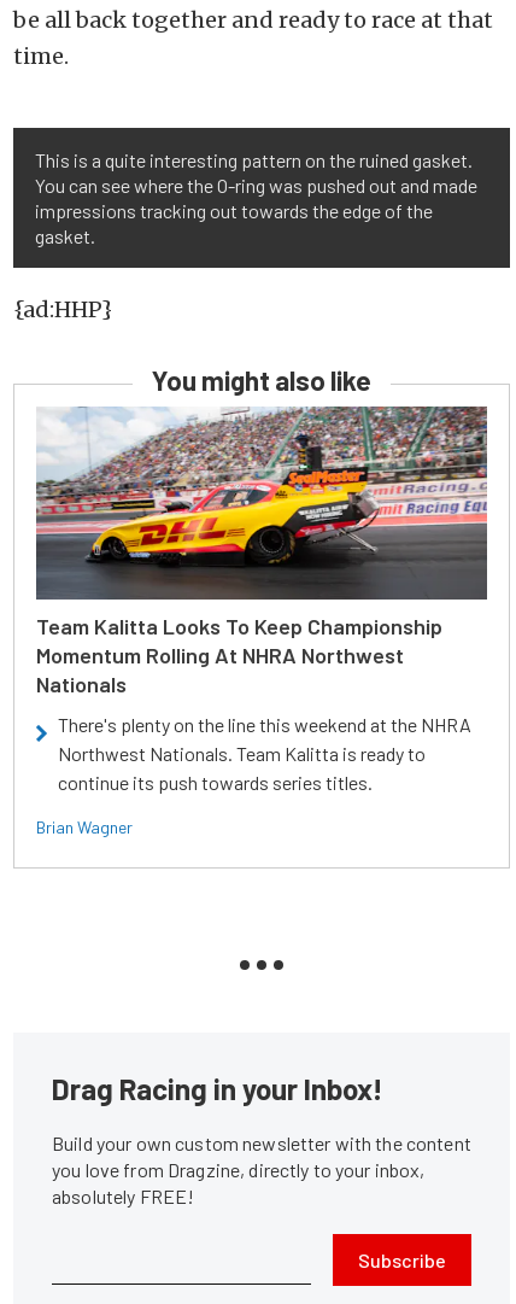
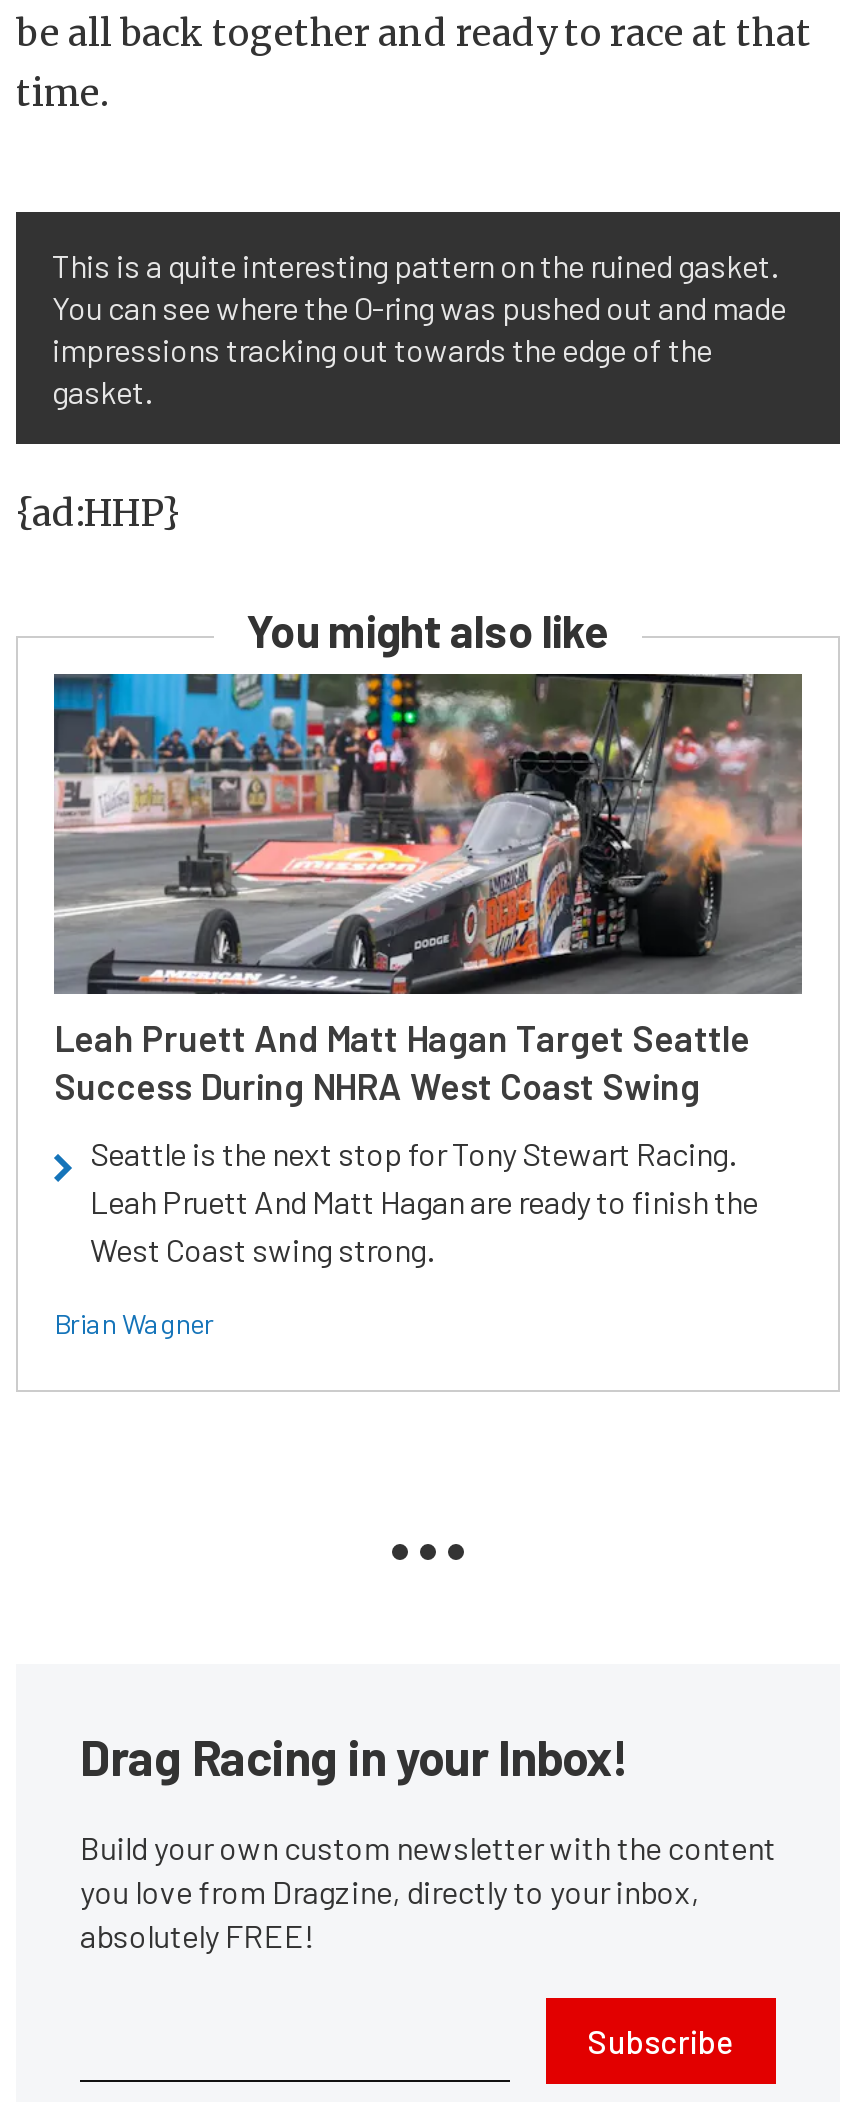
- [image]
- Team Kalitta Looks To Keep Championship
- Momentum Rolling At NHRA Northwest
- Nationals
+ [image]
+ Leah Pruett And Matt Hagan Target Seattle
+ Success During NHRA West Coast Swing

- There's plenty on the line this weekend at the NHRA
- Northwest Nationals. Team Kalitta is ready to
- continue its push towards series titles.
+ Seattle is the next stop for Tony Stewart Racing.
+ Leah Pruett And Matt Hagan are ready to finish the
+ West Coast swing strong.
